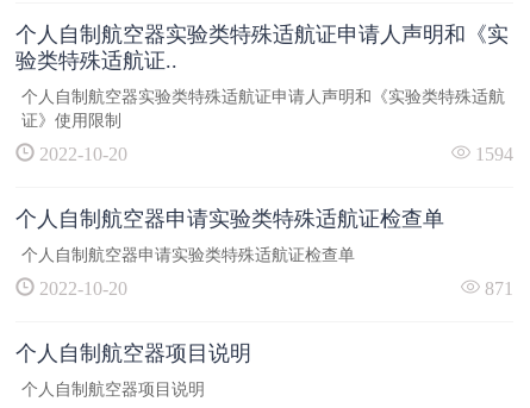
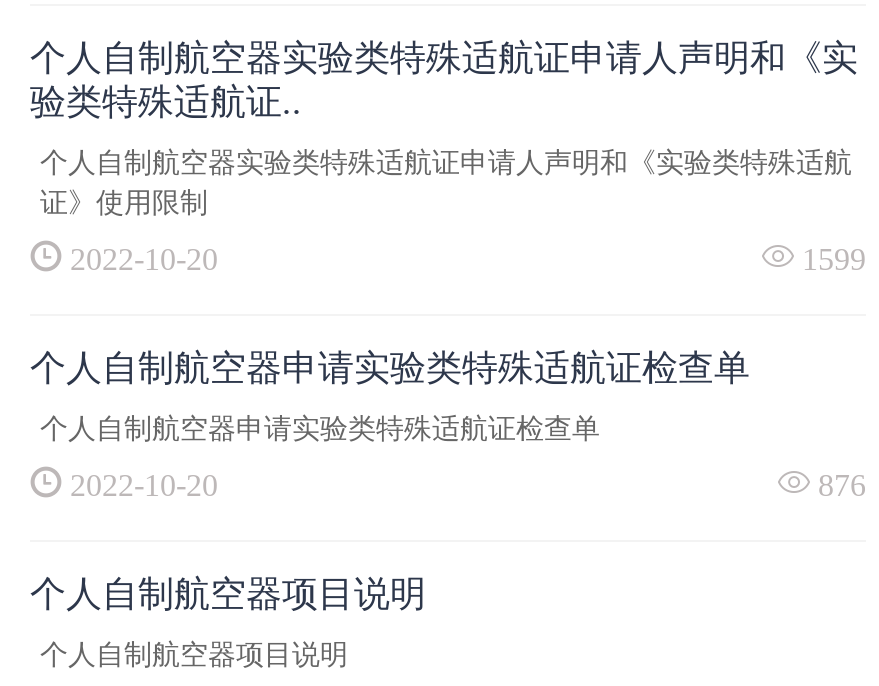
- 1594
+ 1599

- 871
+ 876
